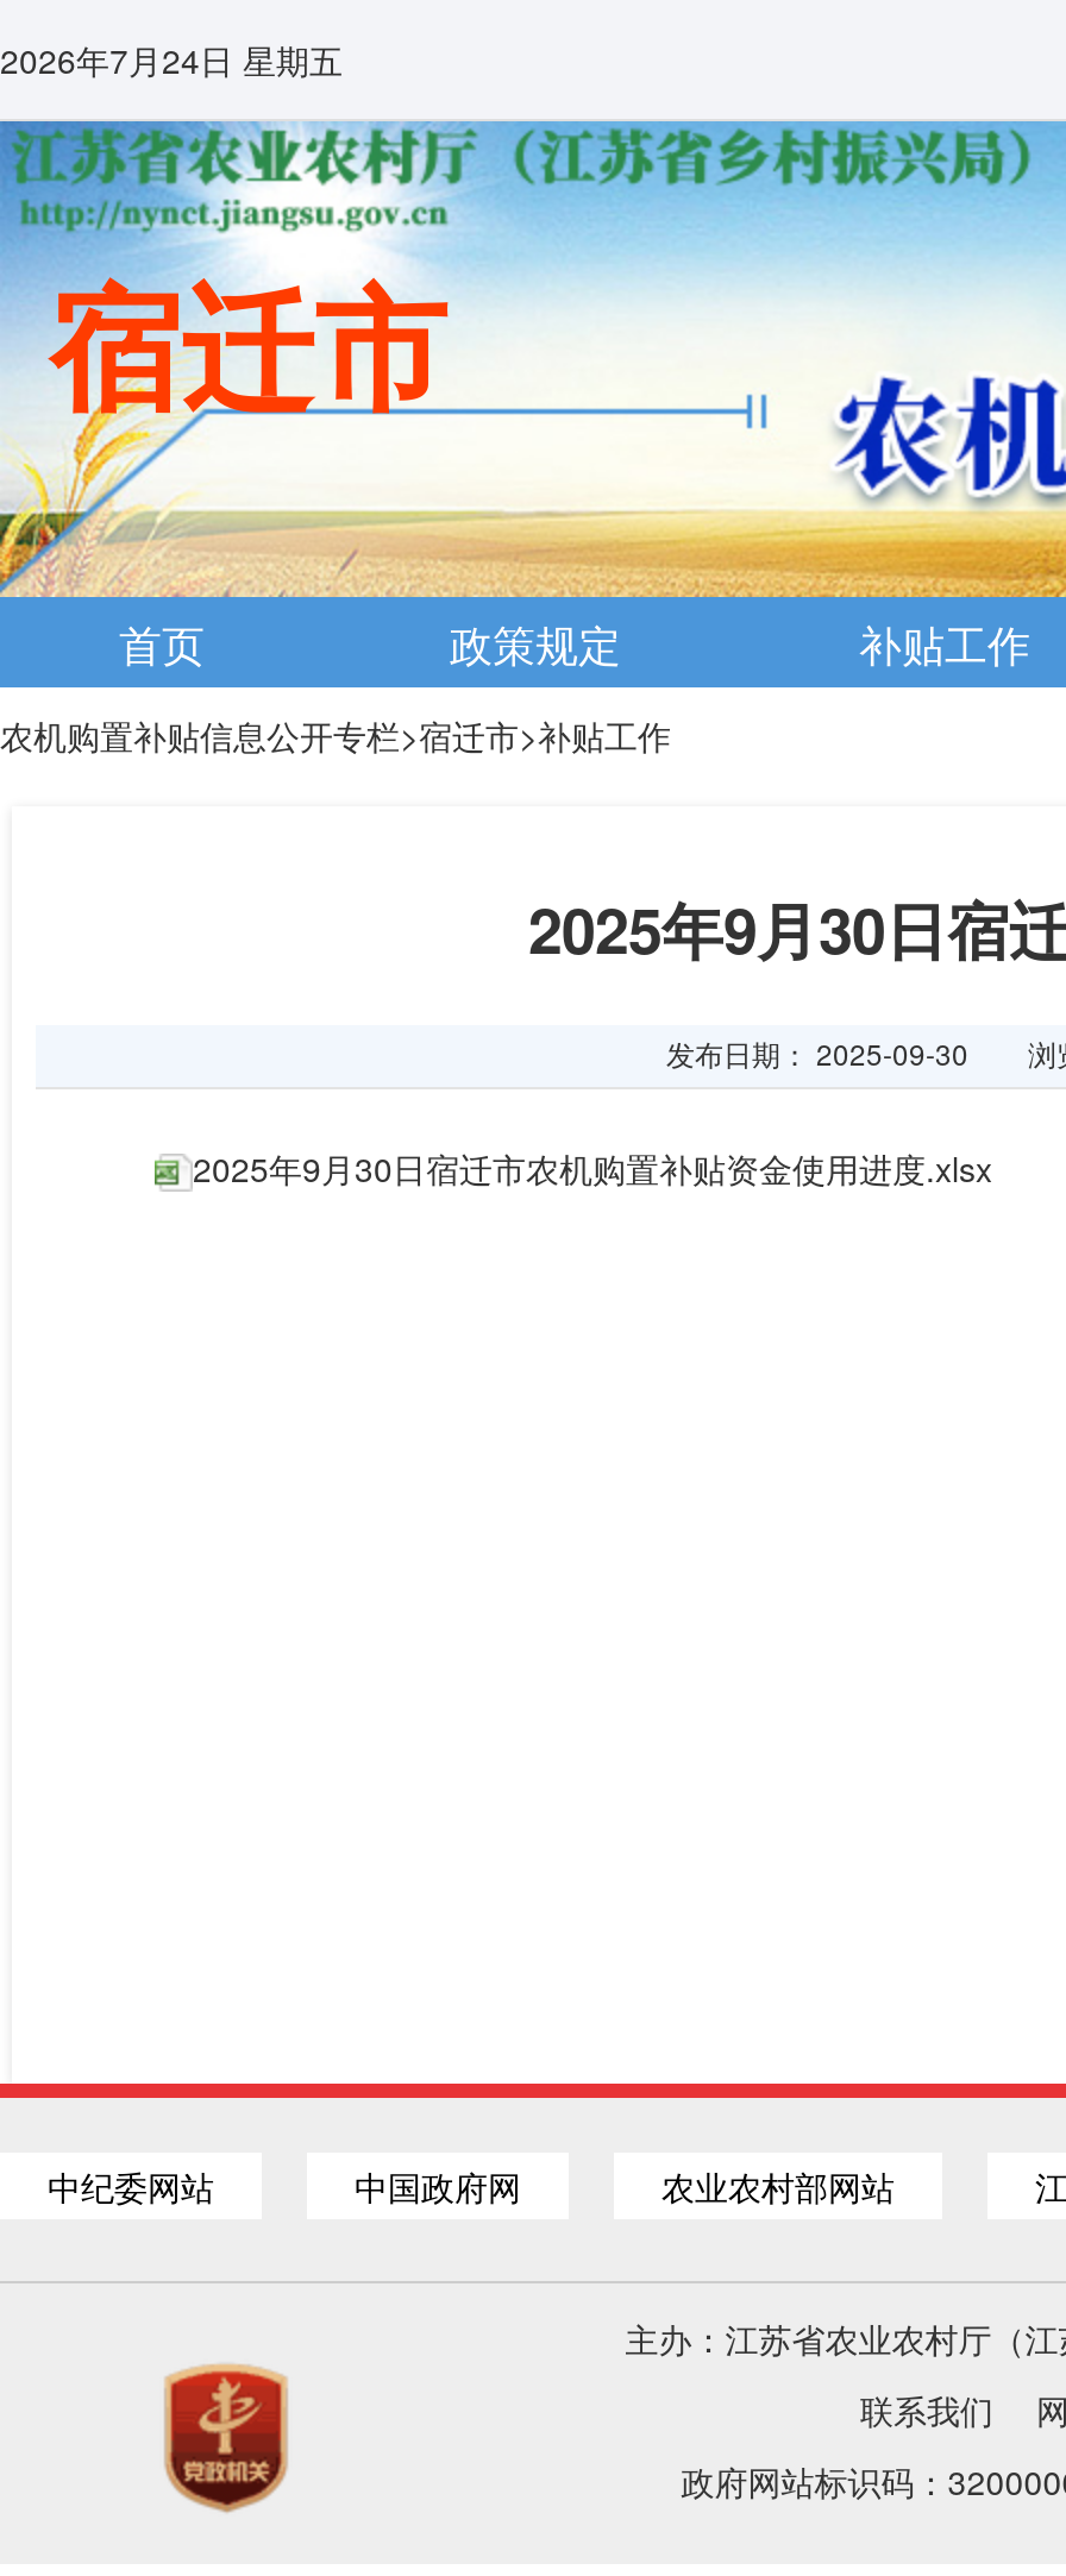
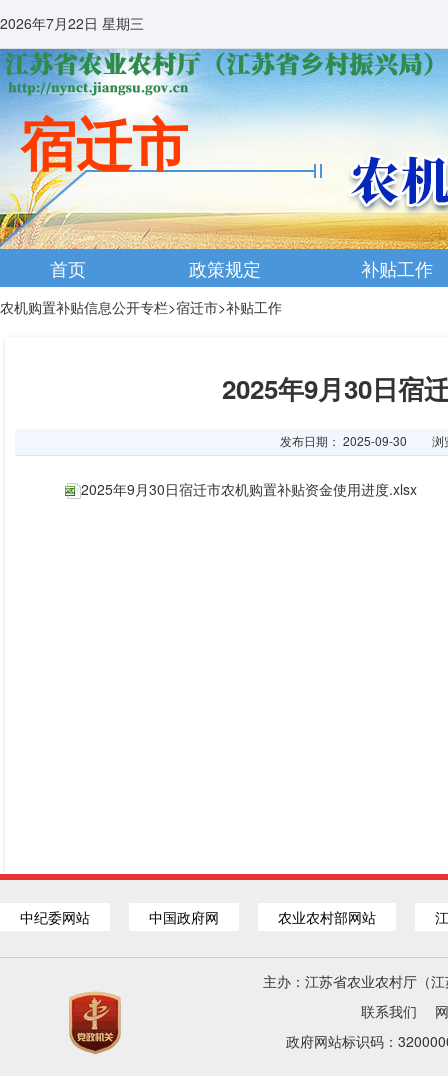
- 2026年7月24日 星期五
+ 2026年7月22日 星期三
